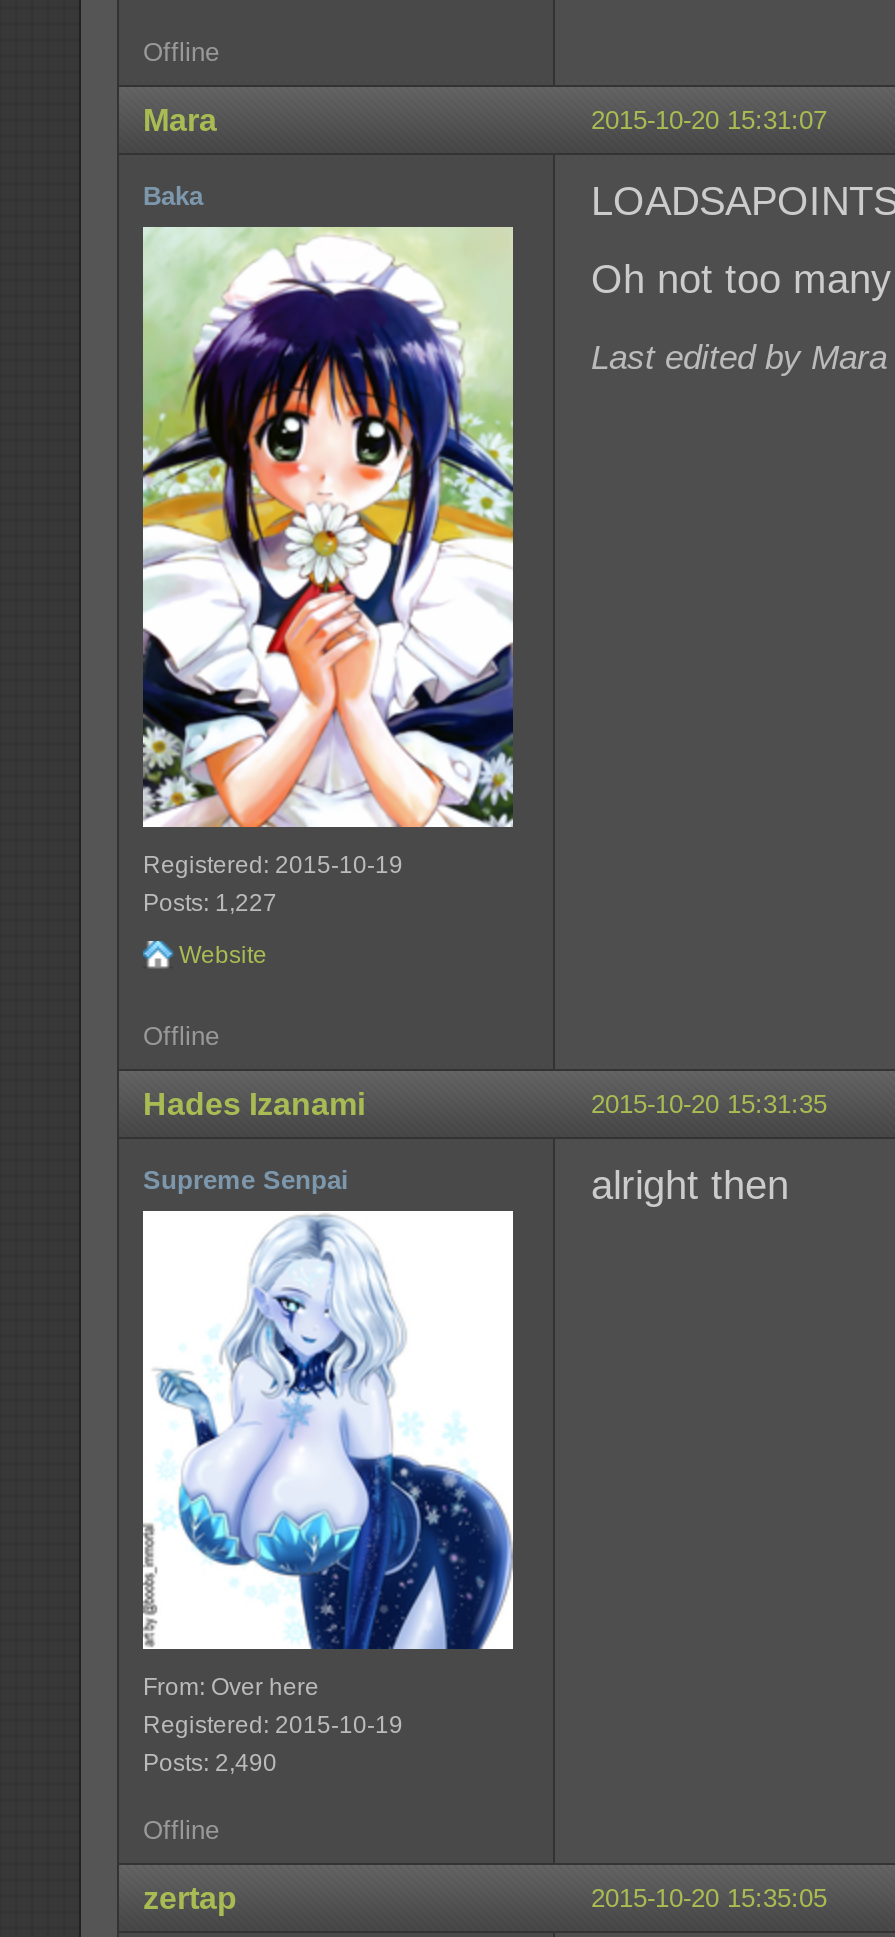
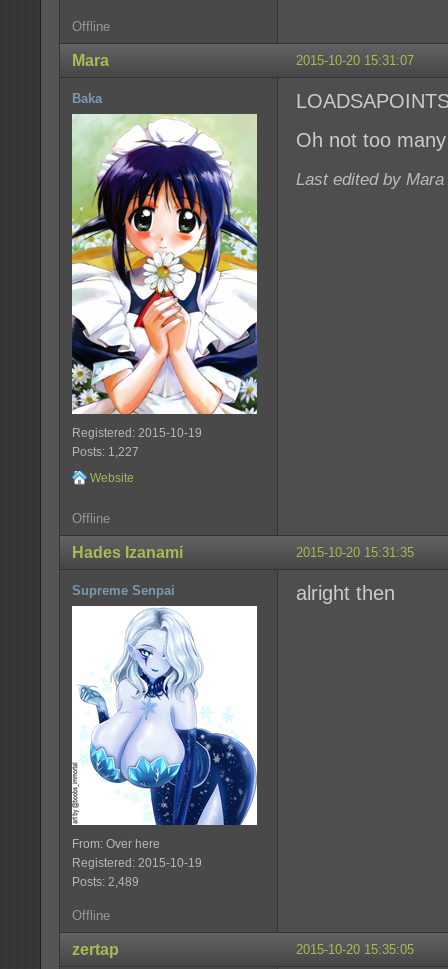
- Posts: 2,490
+ Posts: 2,489
